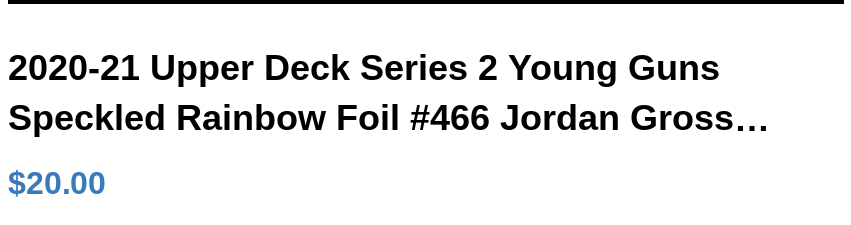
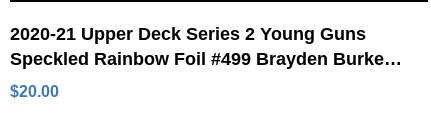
- Speckled Rainbow Foil #466 Jordan Gross
+ Speckled Rainbow Foil #499 Brayden Burke
